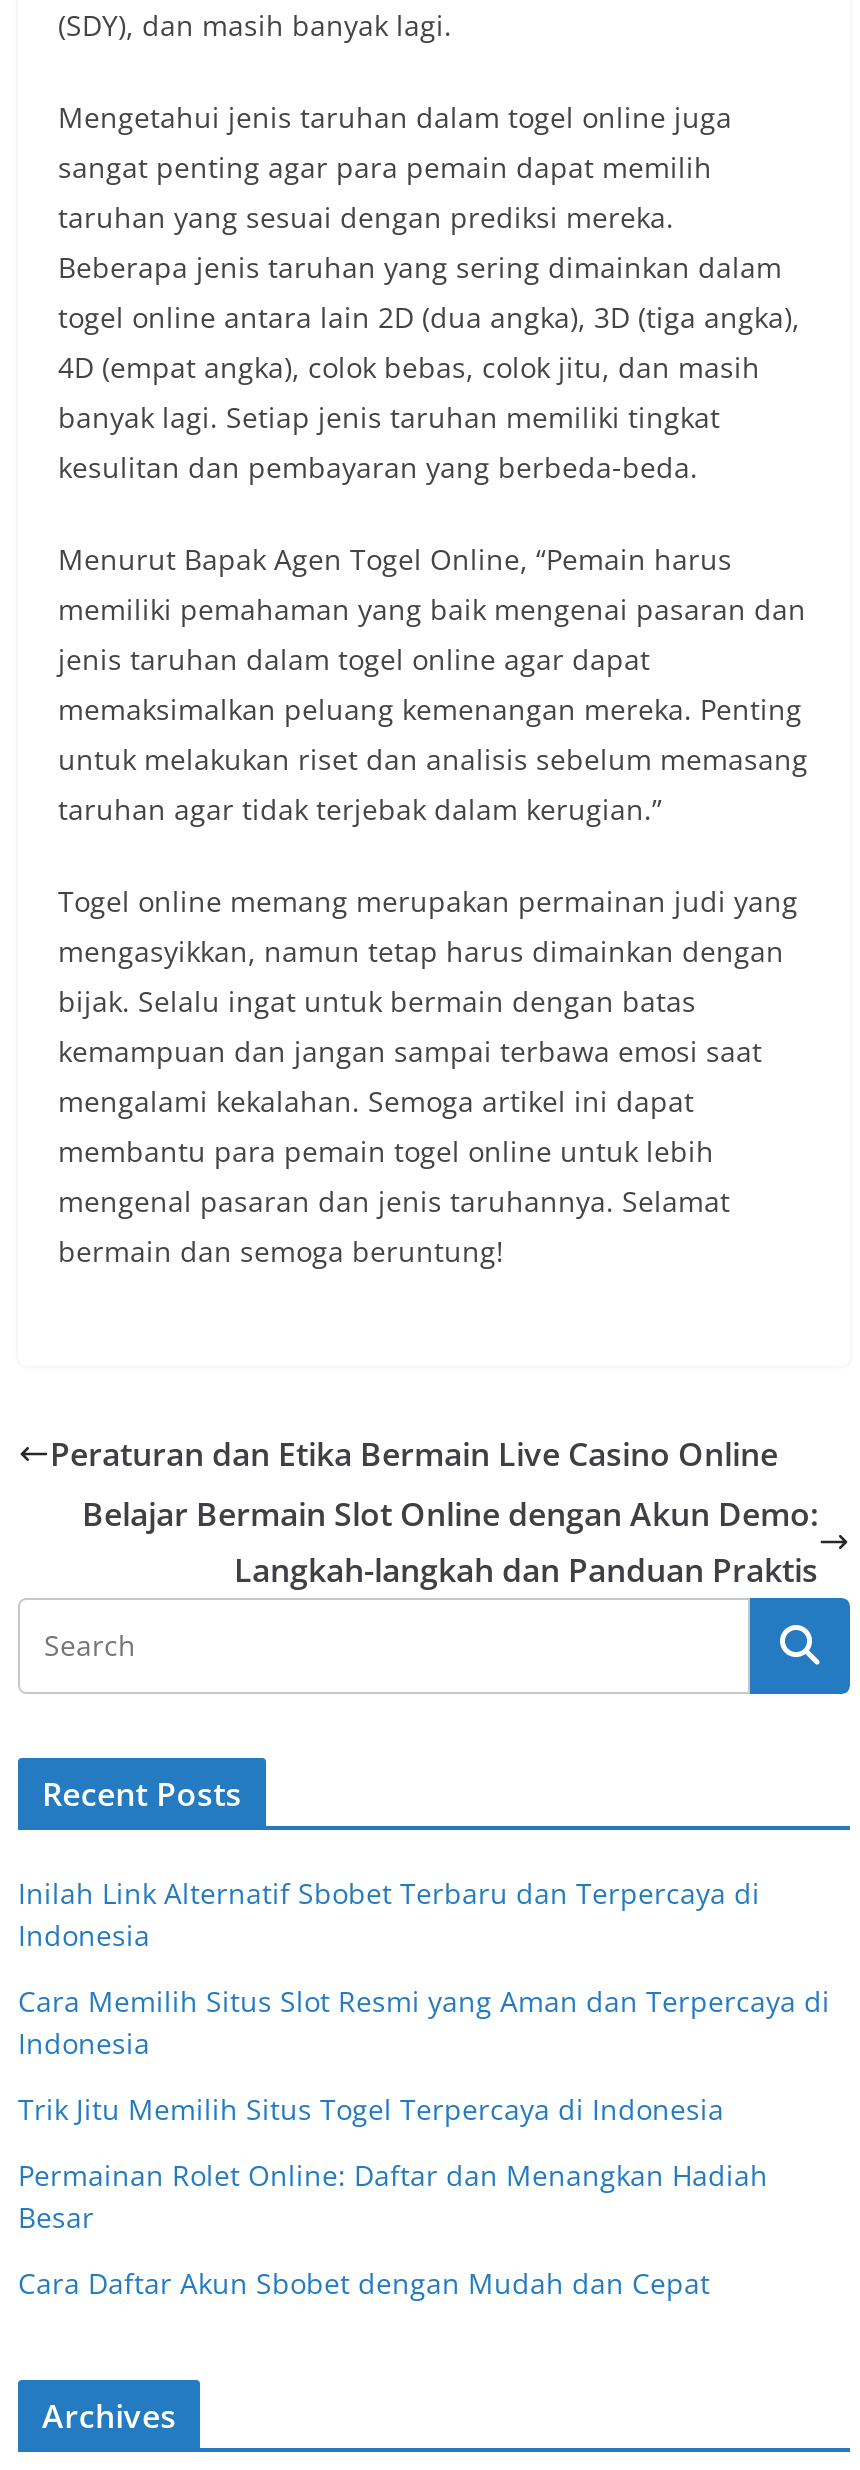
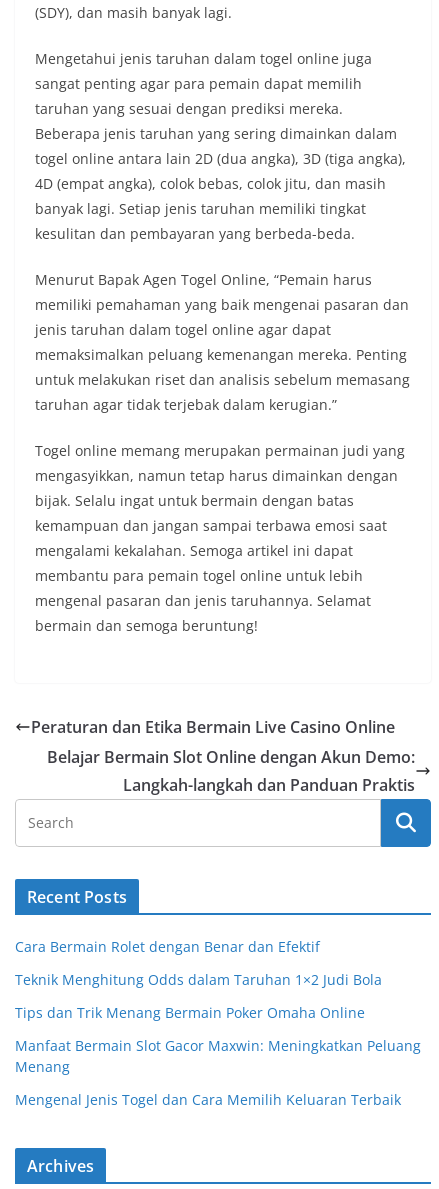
- Inilah Link Alternatif Sbobet Terbaru dan Terpercaya di
- Indonesia
+ Cara Bermain Rolet dengan Benar dan Efektif

- Cara Memilih Situs Slot Resmi yang Aman dan Terpercaya di
- Indonesia
+ Teknik Menghitung Odds dalam Taruhan 1×2 Judi Bola

- Trik Jitu Memilih Situs Togel Terpercaya di Indonesia
+ Tips dan Trik Menang Bermain Poker Omaha Online

- Permainan Rolet Online: Daftar dan Menangkan Hadiah
- Besar
+ Manfaat Bermain Slot Gacor Maxwin: Meningkatkan Peluang
+ Menang

- Cara Daftar Akun Sbobet dengan Mudah dan Cepat
+ Mengenal Jenis Togel dan Cara Memilih Keluaran Terbaik
